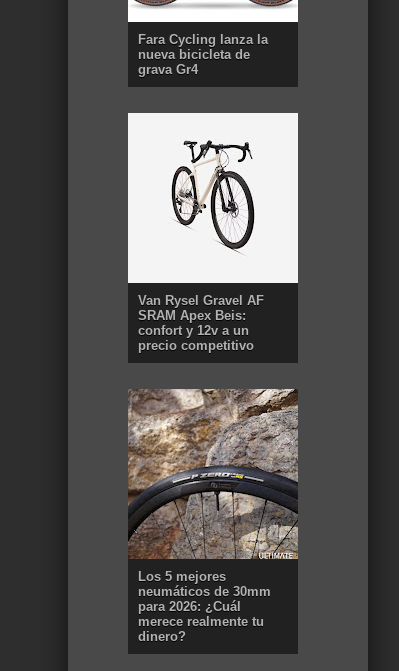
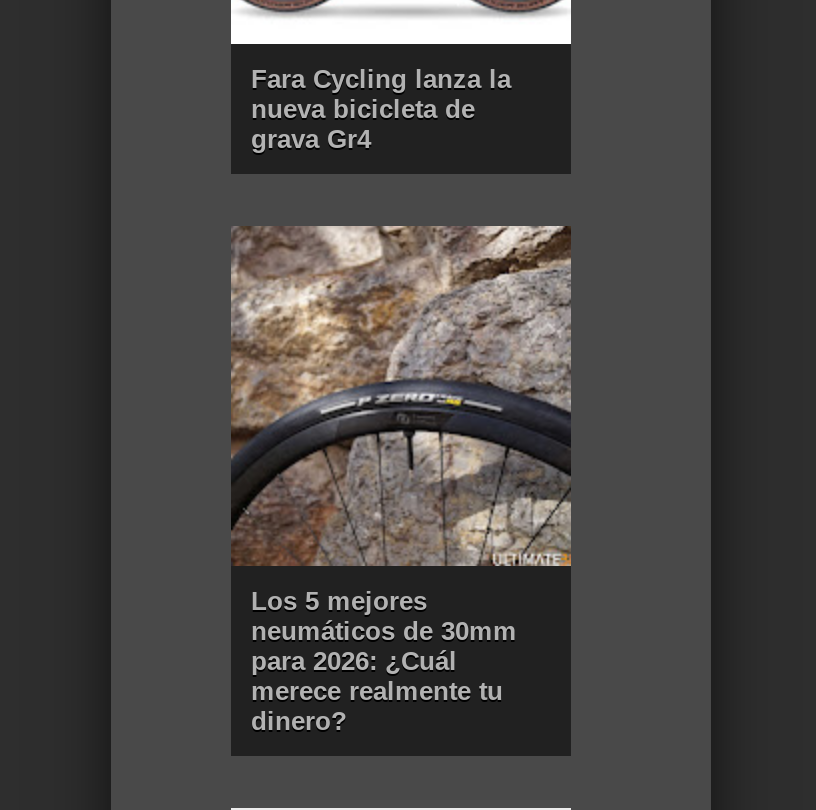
- [image]
- Van Rysel Gravel AF
- SRAM Apex Beis:
- confort y 12v a un
- precio competitivo
